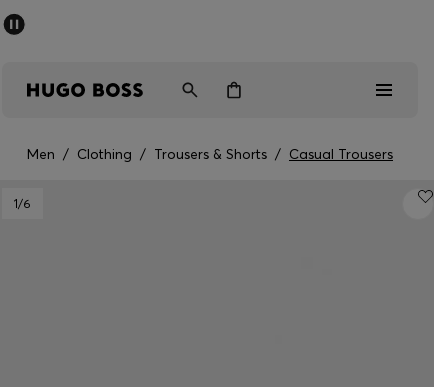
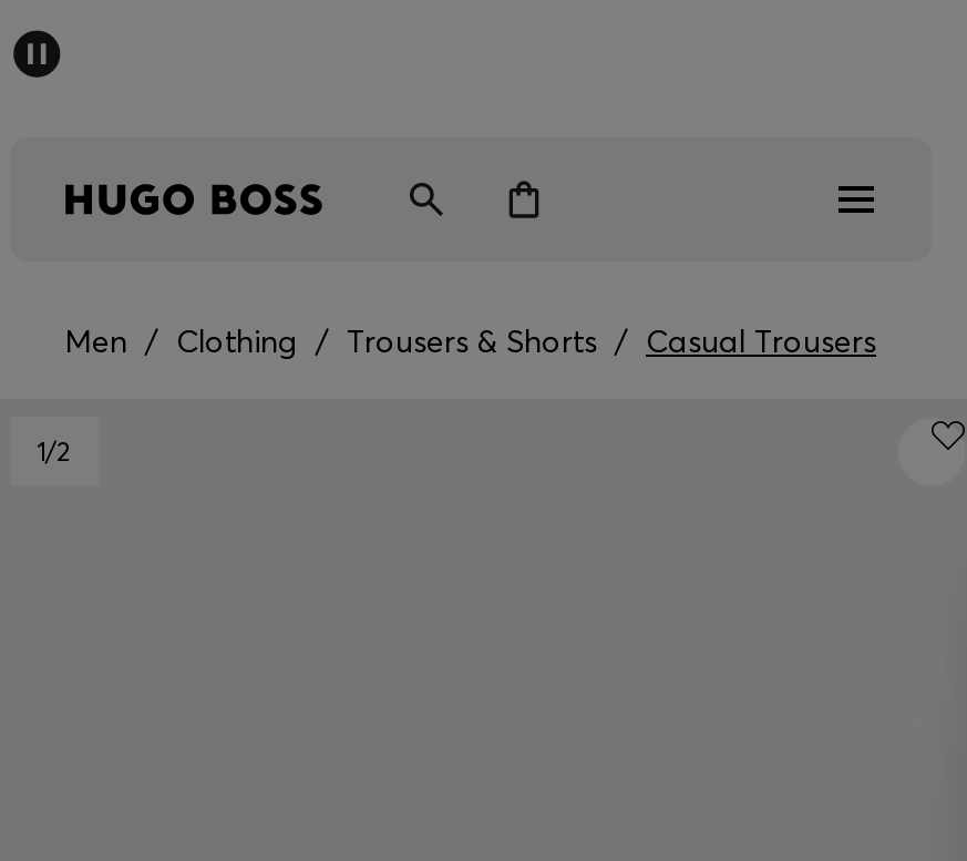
- 1/6
+ 1/2
